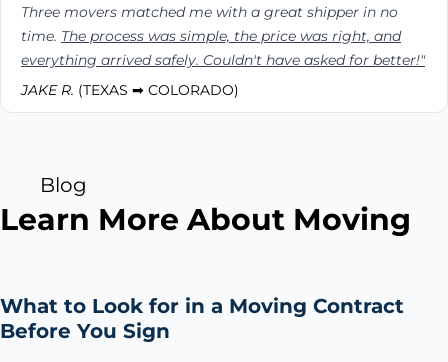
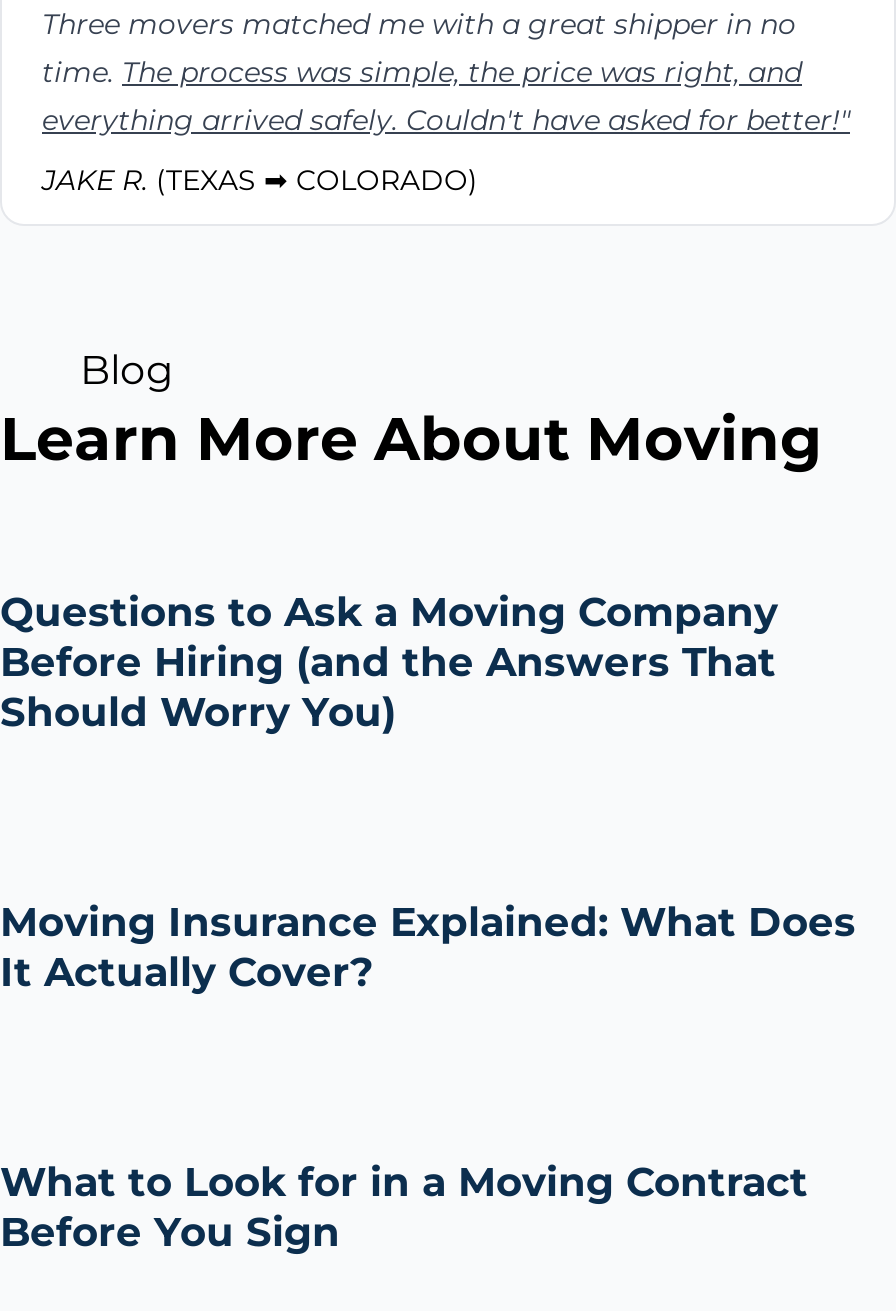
+ Questions to Ask a Moving Company
+ Before Hiring (and the Answers That
+ Should Worry You)

+ Moving Insurance Explained: What Does
+ It Actually Cover?
